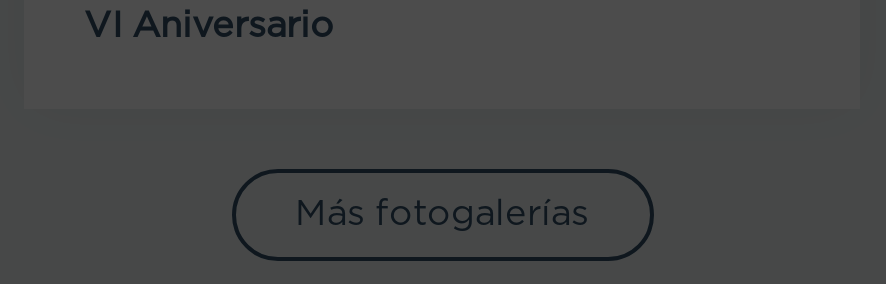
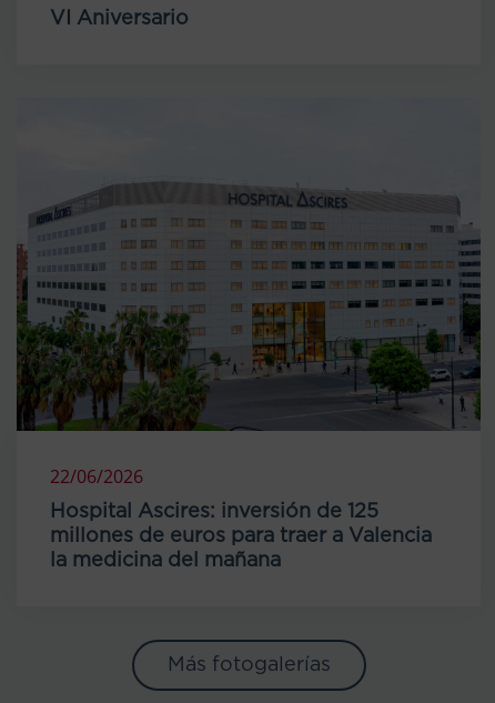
+ [image]
+ 22/06/2026
+ Hospital Ascires: inversión de 125
+ millones de euros para traer a Valencia
+ la medicina del mañana
